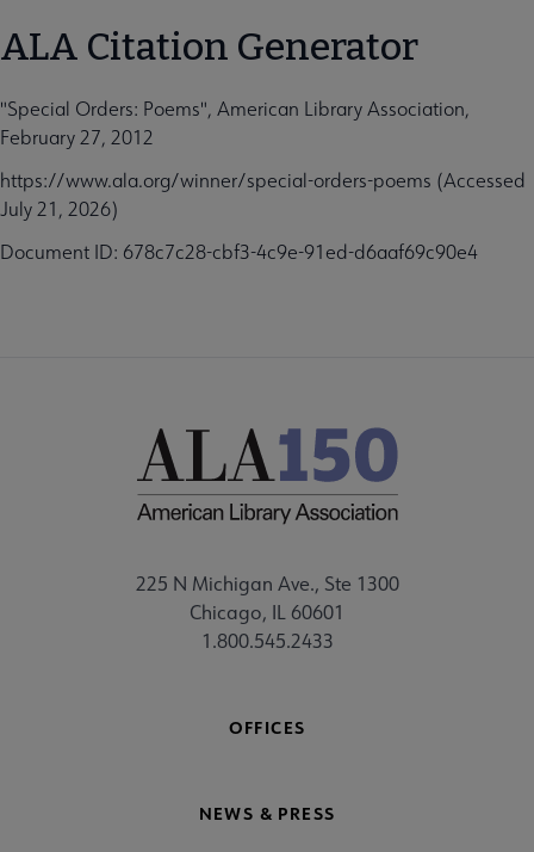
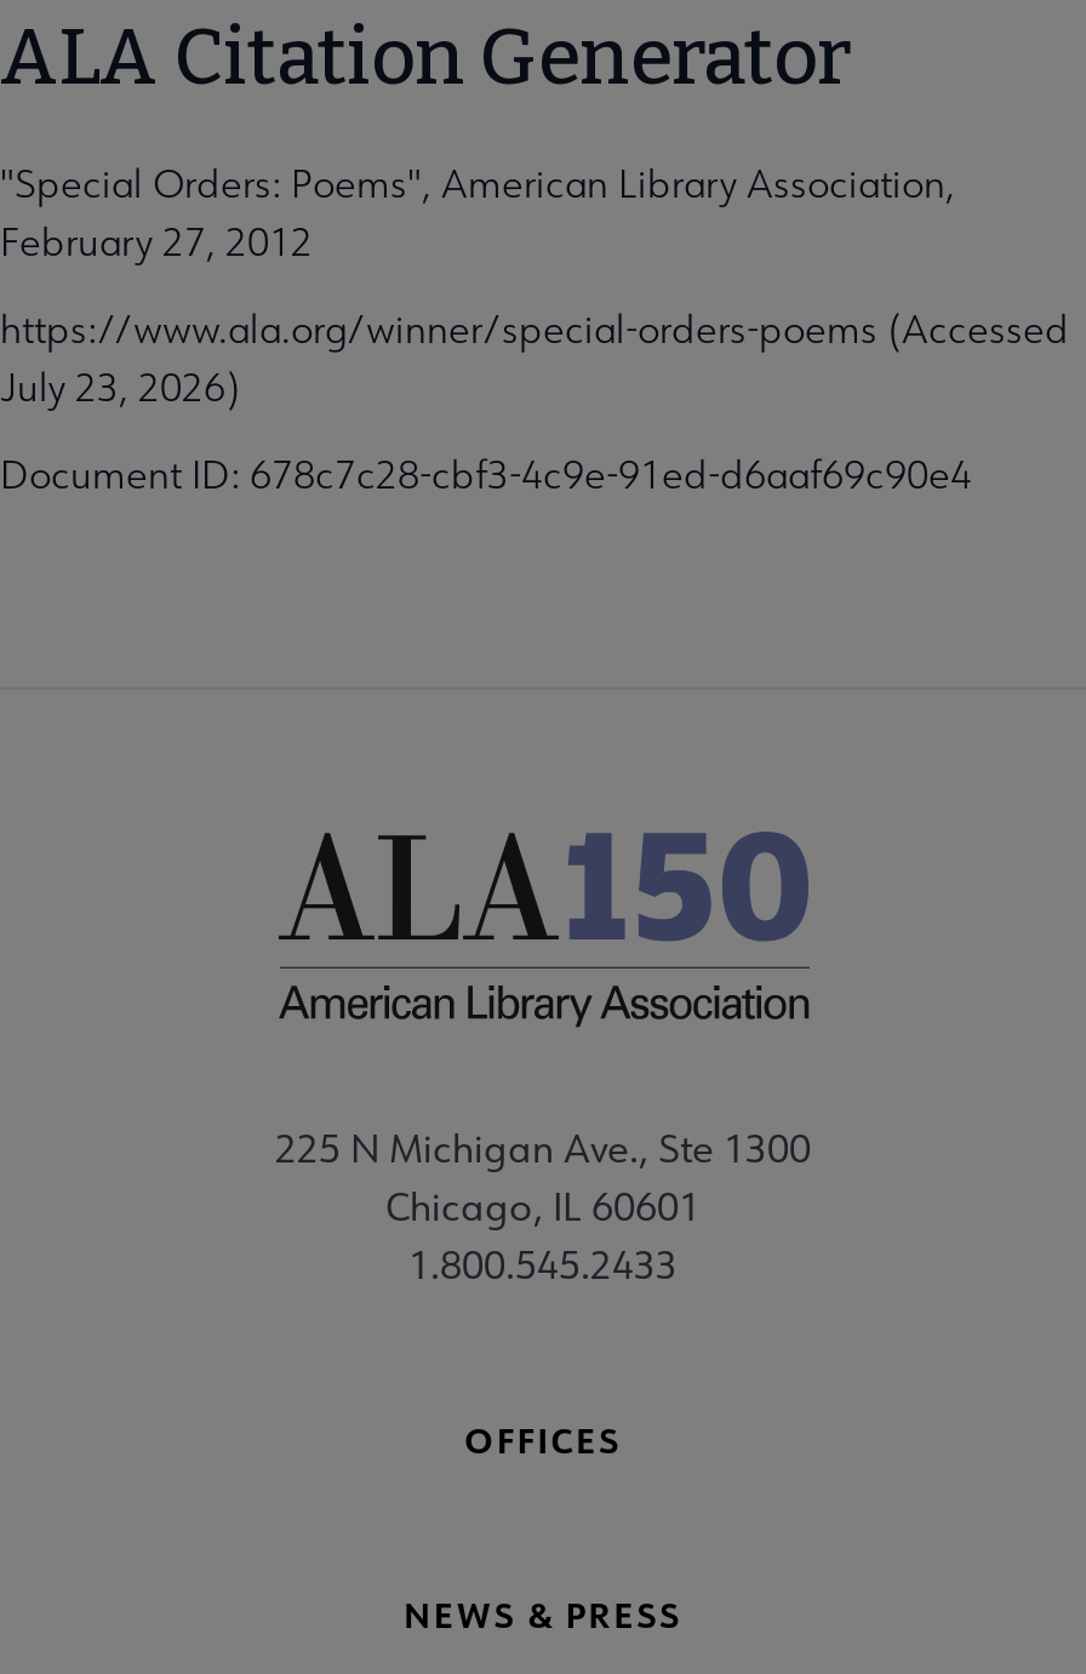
- July 21, 2026)
+ July 23, 2026)
